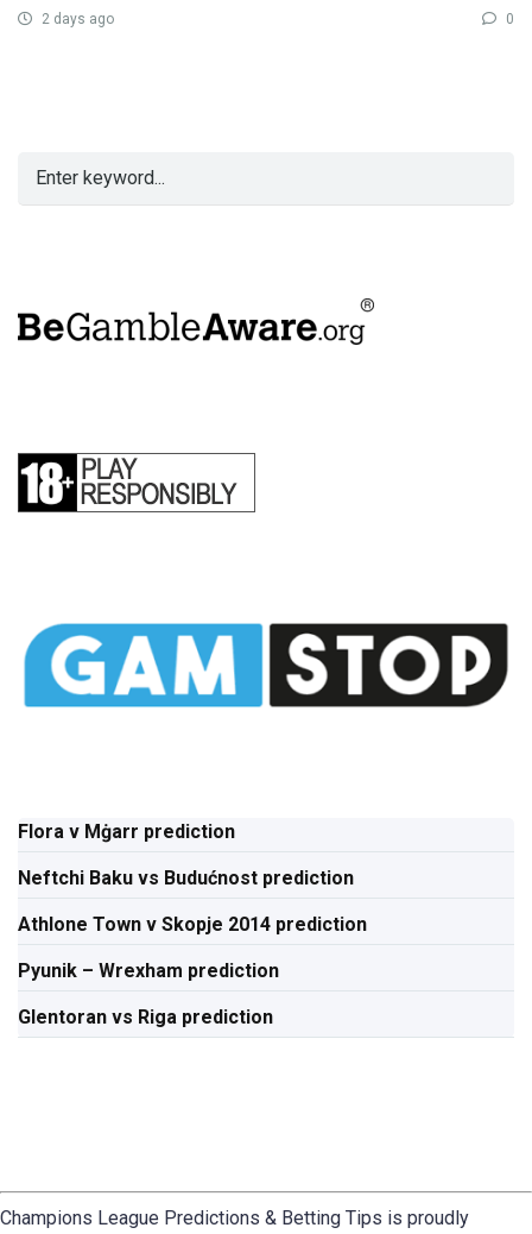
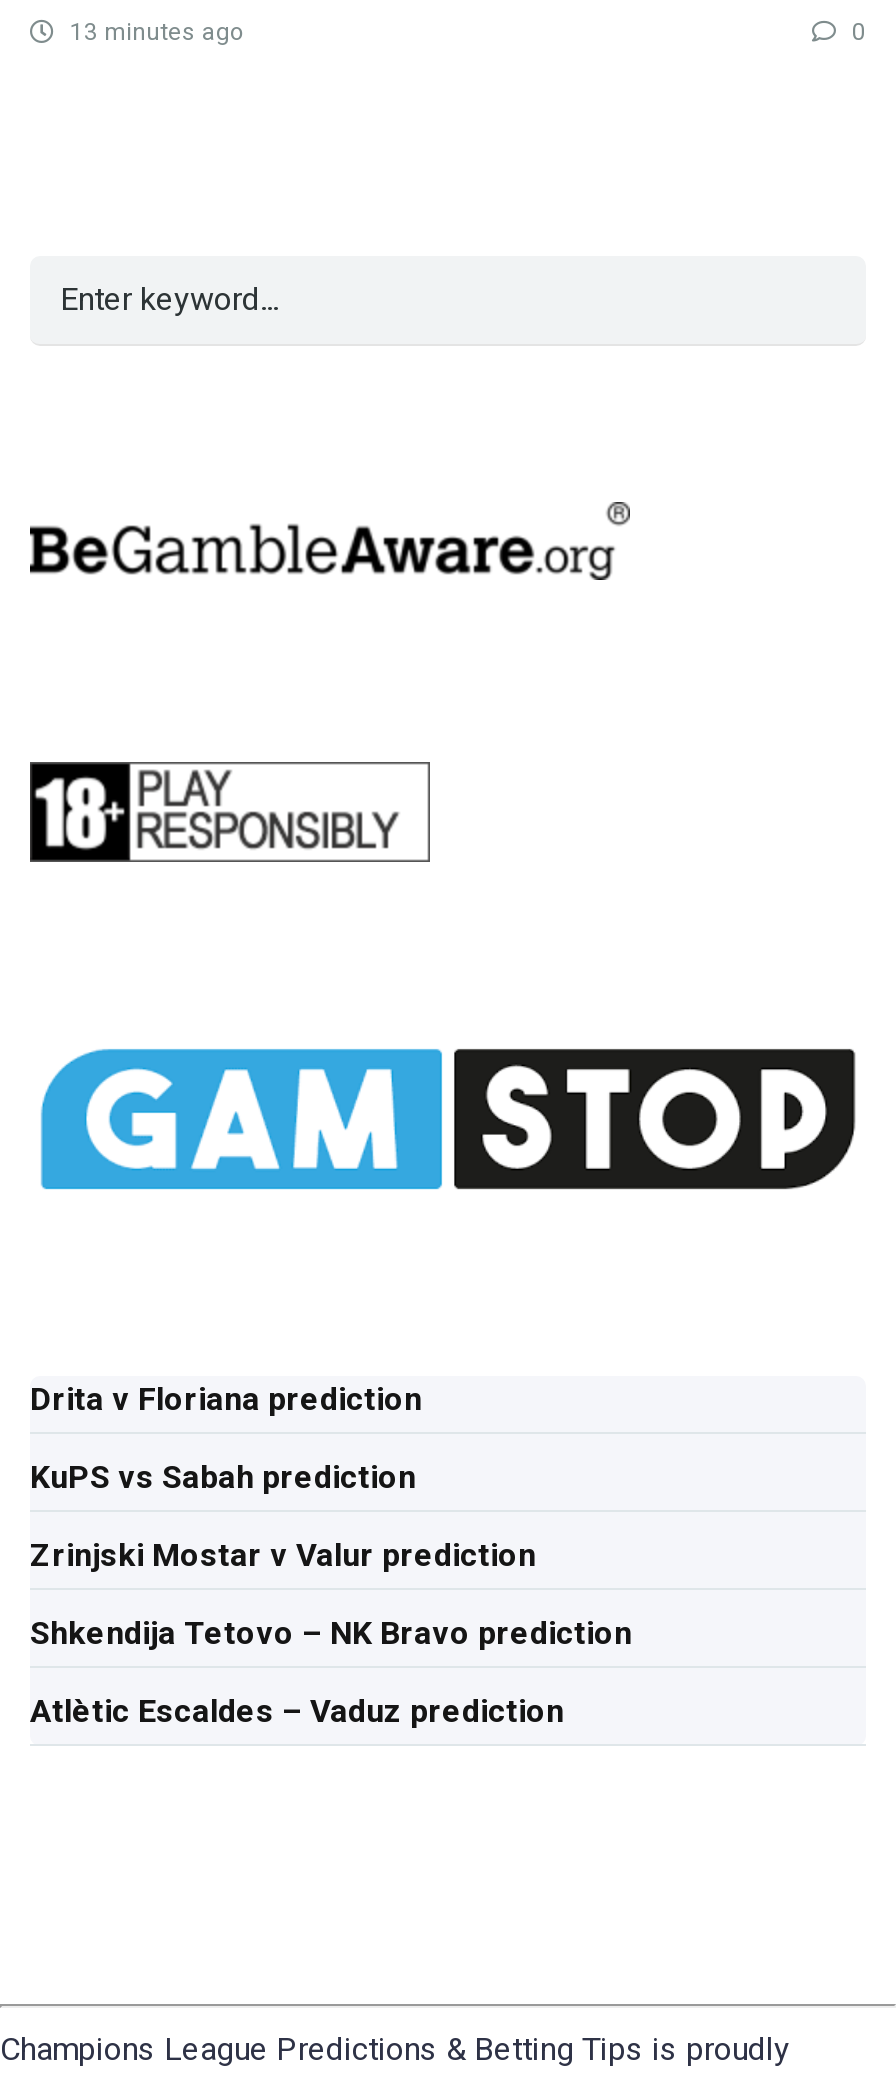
- 2 days ago
+ 13 minutes ago

- Flora v Mġarr prediction
+ Drita v Floriana prediction

- Neftchi Baku vs Budućnost prediction
+ KuPS vs Sabah prediction

- Athlone Town v Skopje 2014 prediction
+ Zrinjski Mostar v Valur prediction

- Pyunik – Wrexham prediction
+ Shkendija Tetovo – NK Bravo prediction

- Glentoran vs Riga prediction
+ Atlètic Escaldes – Vaduz prediction
